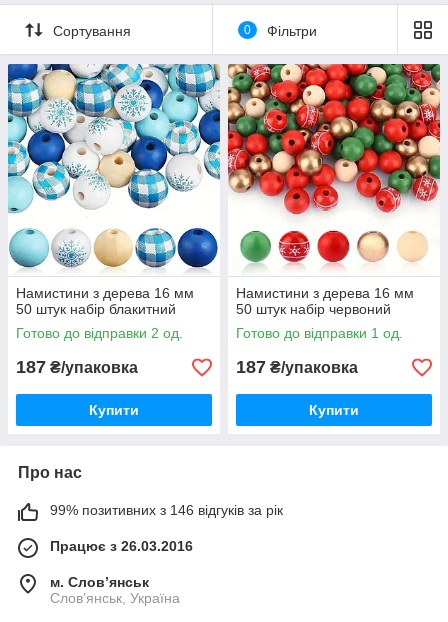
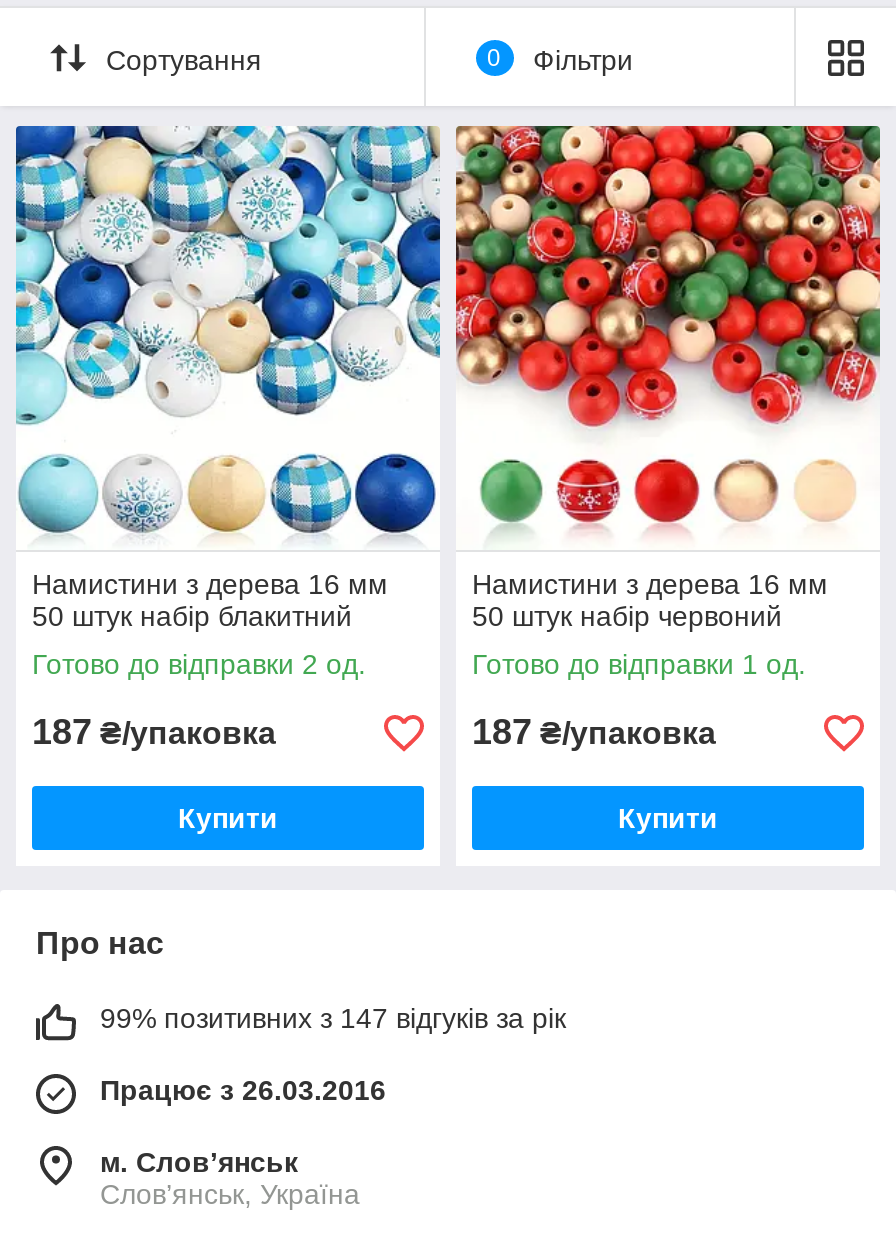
- 99% позитивних з 146 відгуків за рік
+ 99% позитивних з 147 відгуків за рік
